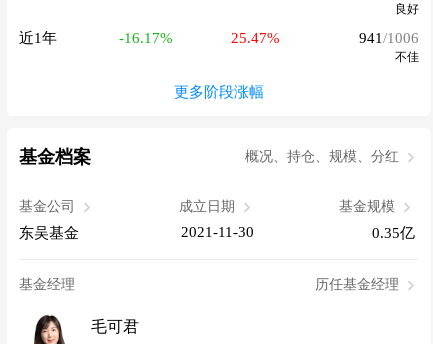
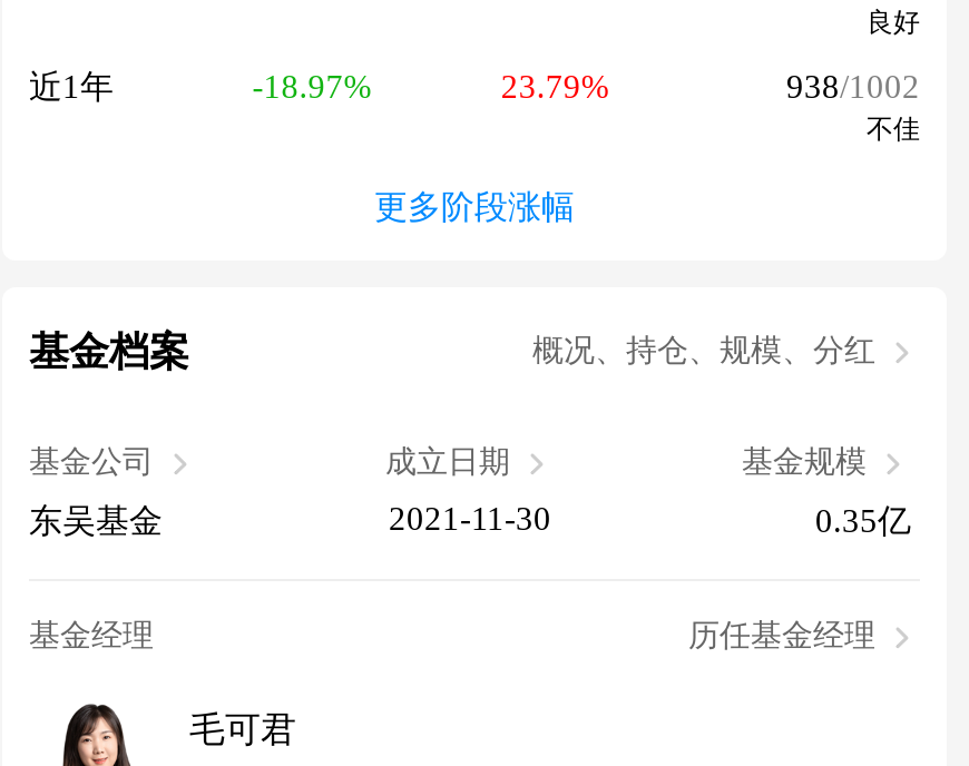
- -16.17%
+ -18.97%

- 25.47%
+ 23.79%

- 941/1006
+ 938/1002
